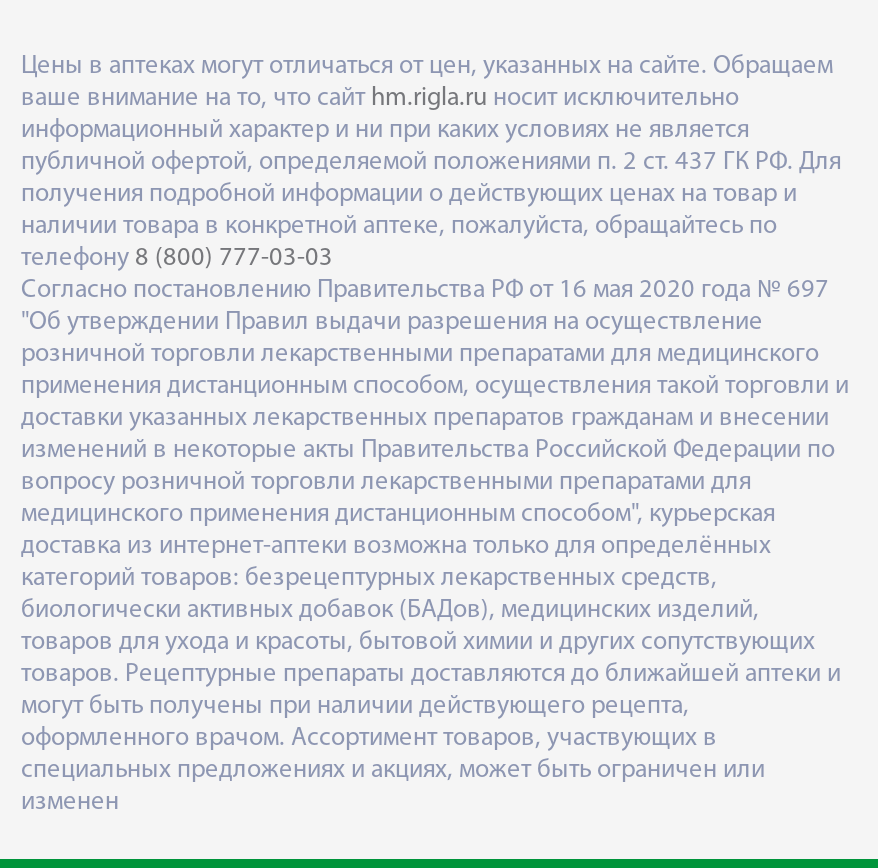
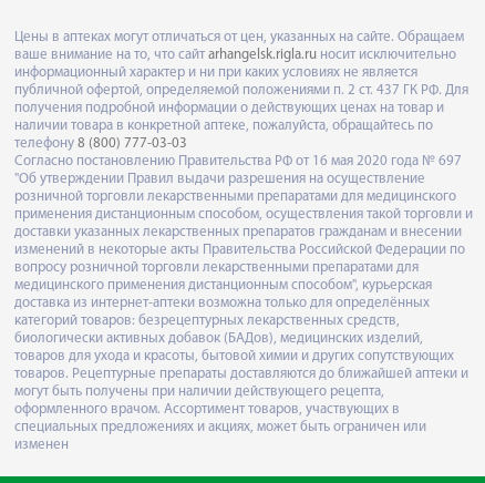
- ваше внимание на то, что сайт hm.rigla.ru носит исключительно
+ ваше внимание на то, что сайт arhangelsk.rigla.ru носит исключительно
